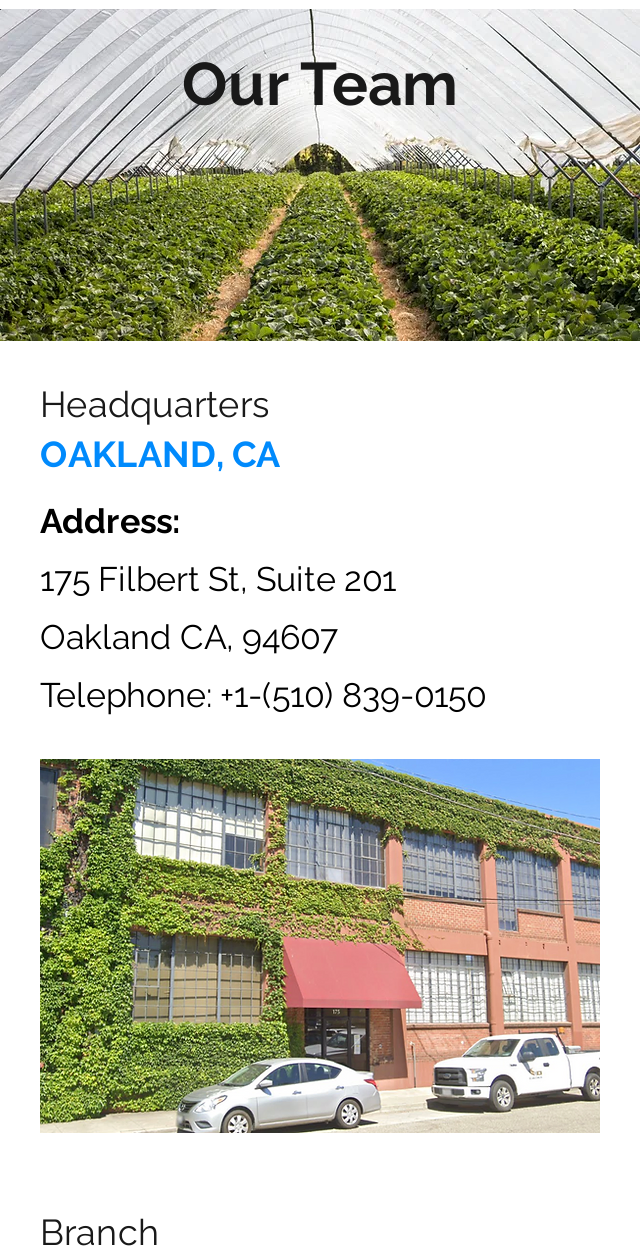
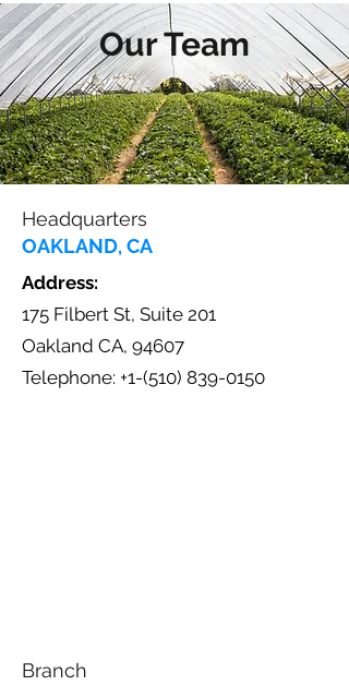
- [image]
